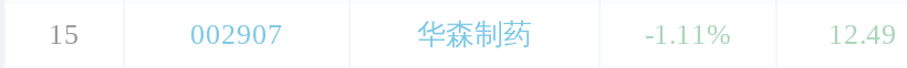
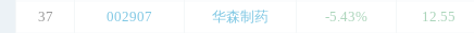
- 15
+ 37

- -1.11%
+ -5.43%

- 12.49
+ 12.55
